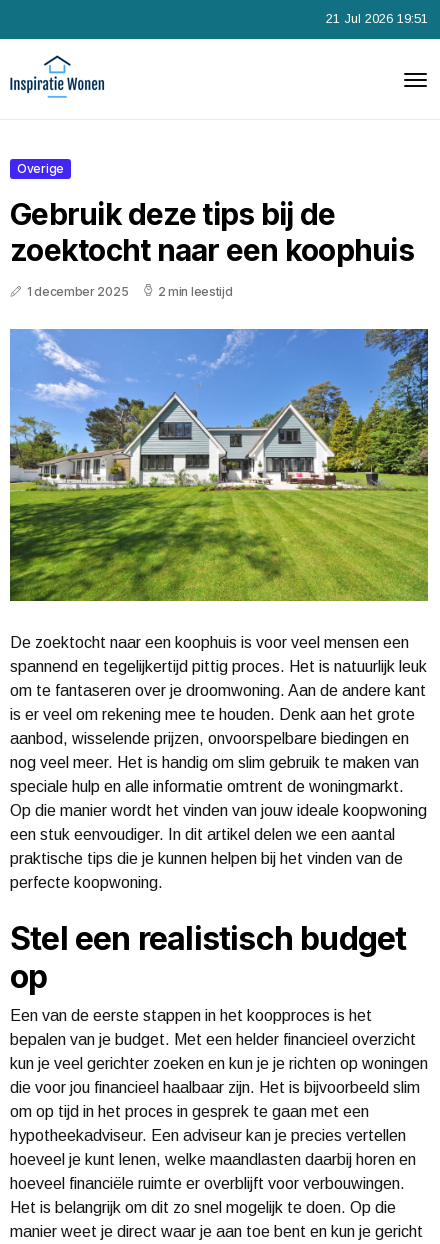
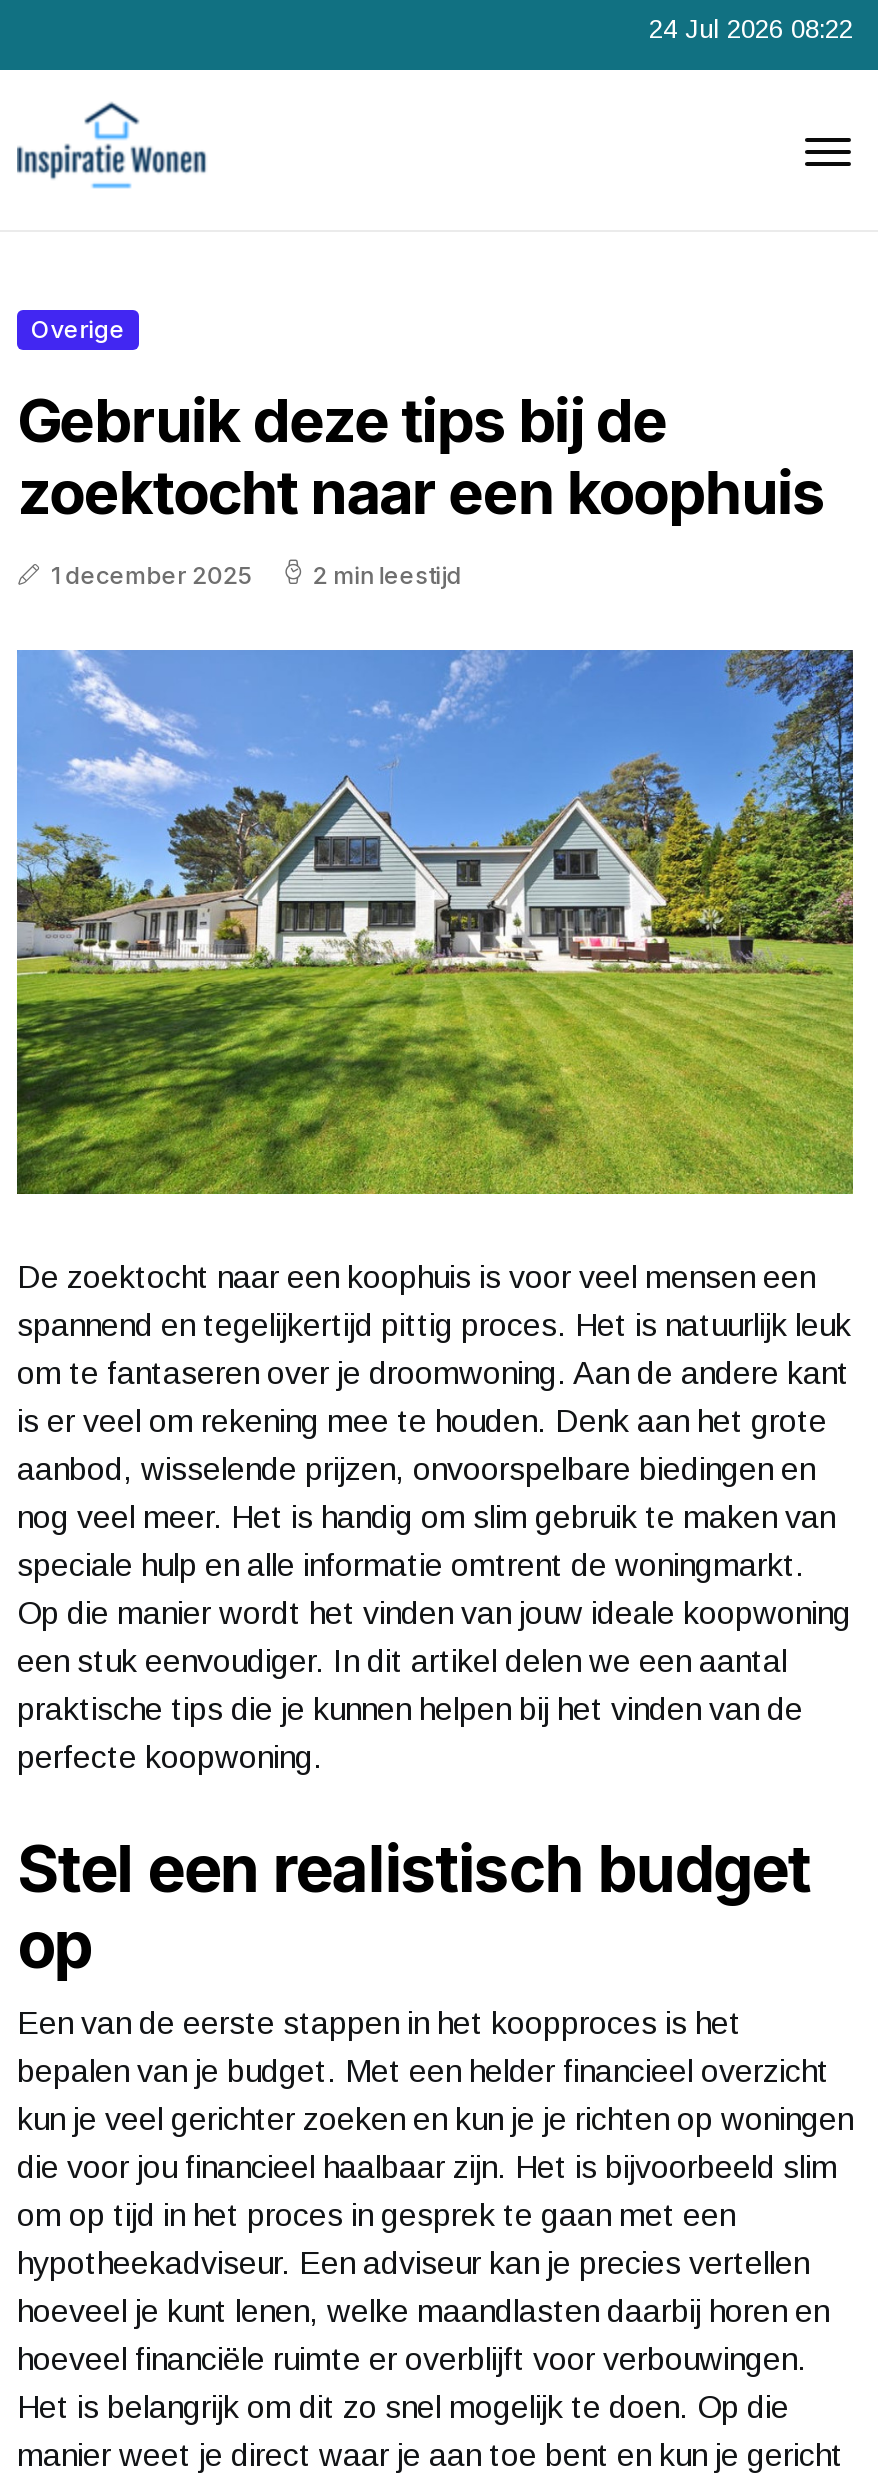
- 21 Jul 2026 19:51
+ 24 Jul 2026 08:22
